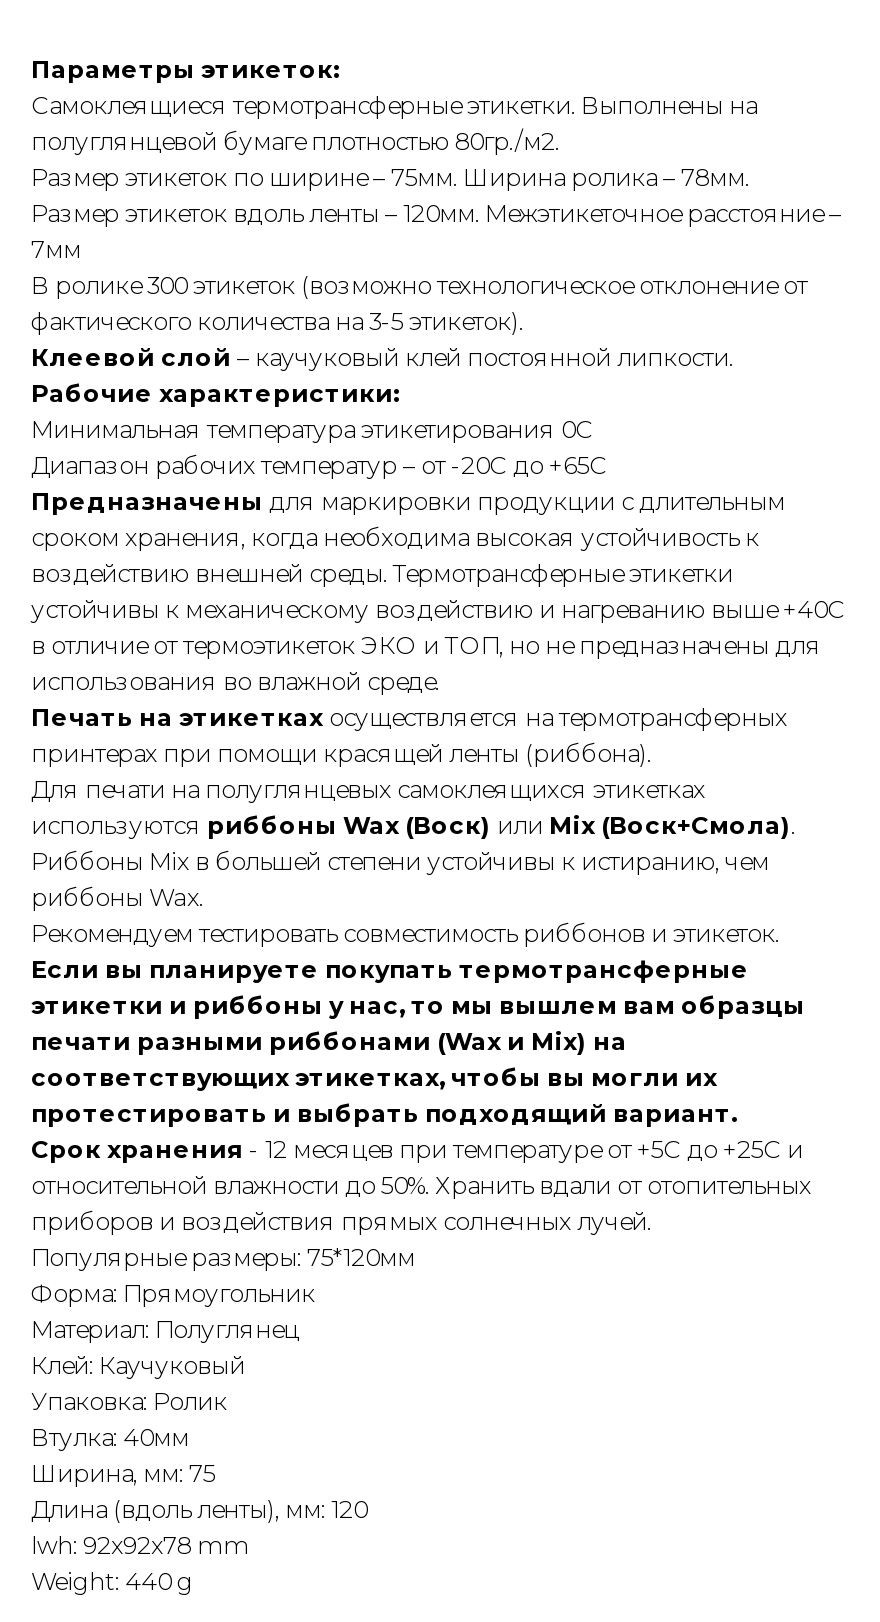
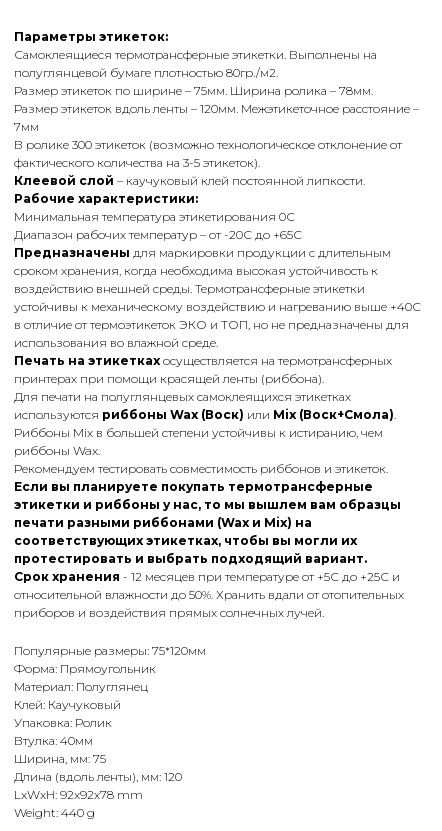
- lwh: 92x92x78 mm
+ LxWxH: 92x92x78 mm
